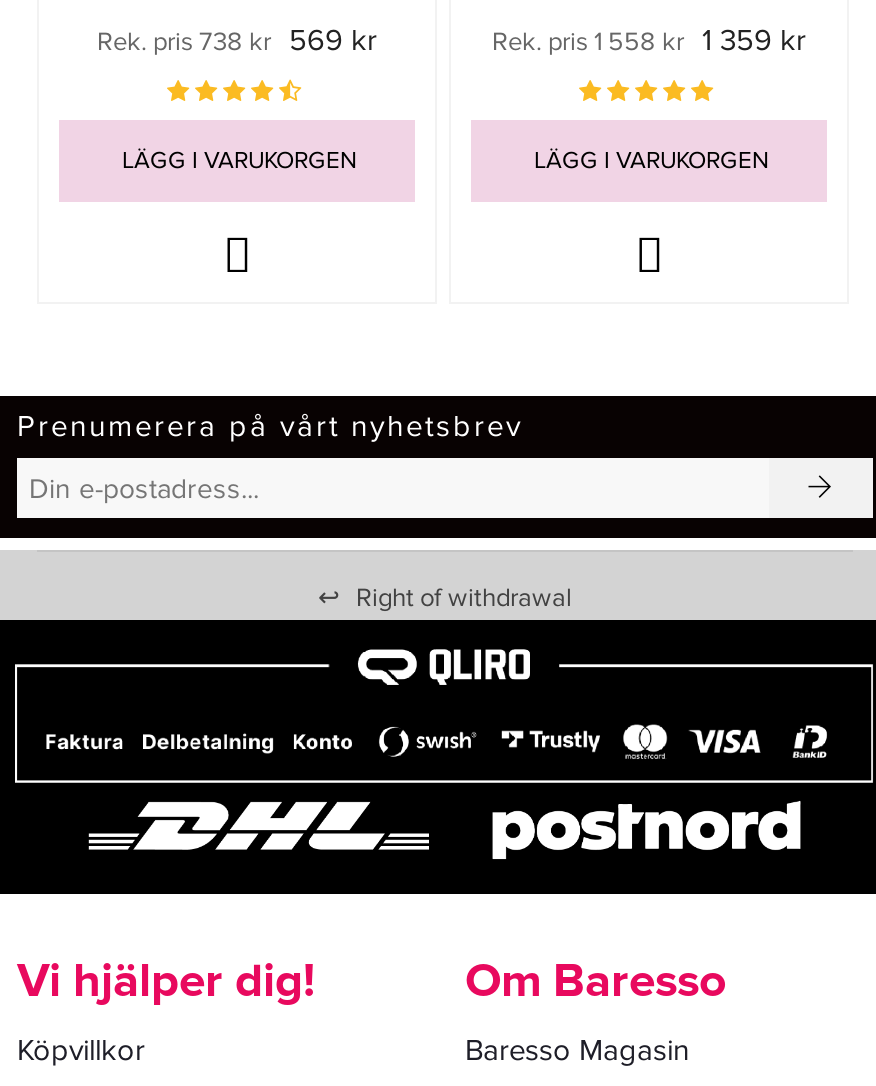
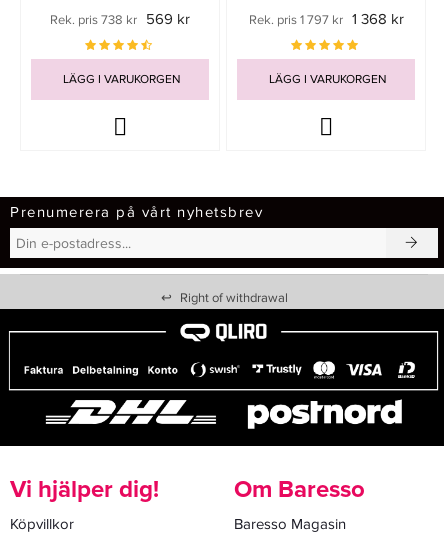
- Rek. pris 1 558 kr 1 359 kr
+ Rek. pris 1 797 kr 1 368 kr
